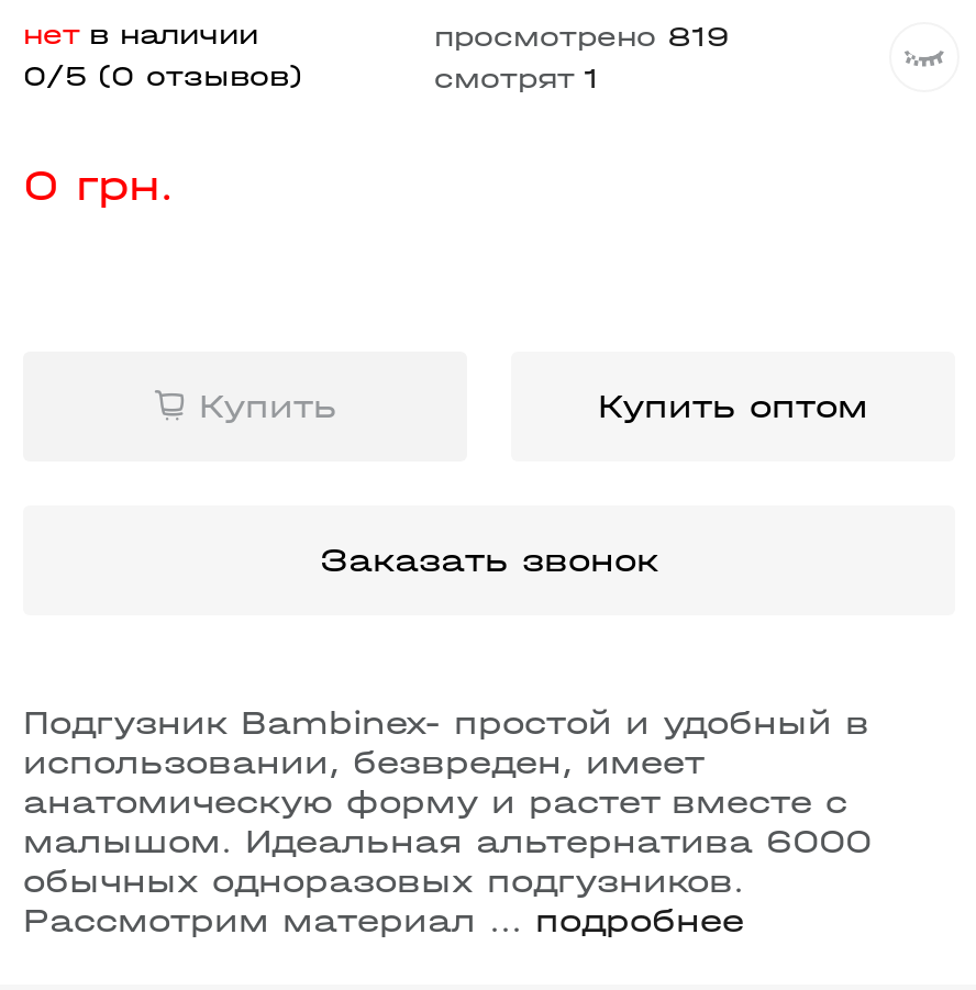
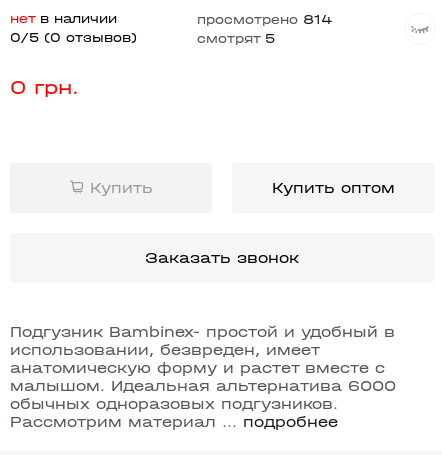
- просмотрено 819
+ просмотрено 814

- смотрят 1
+ смотрят 5
